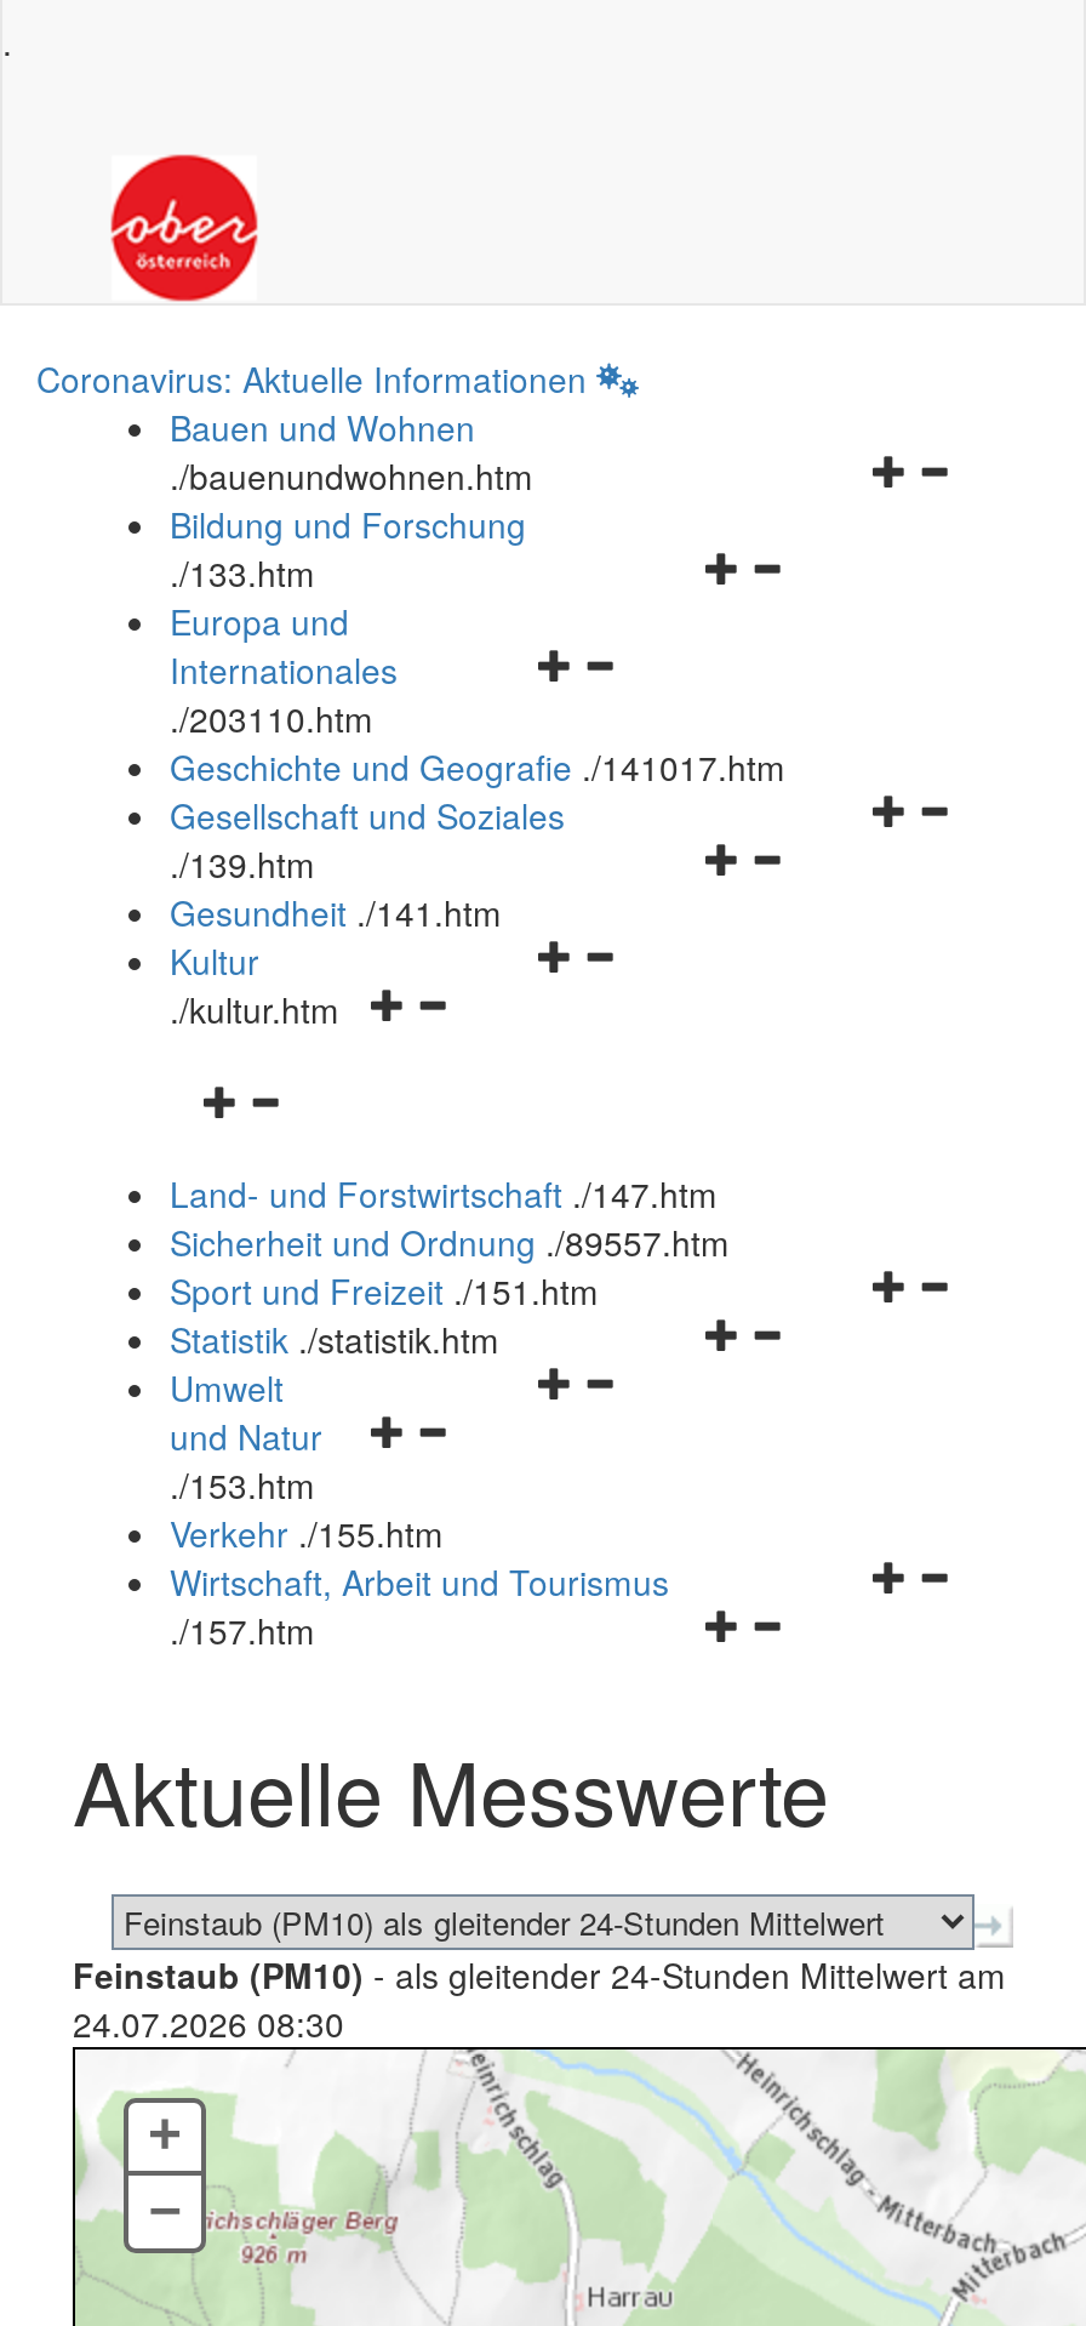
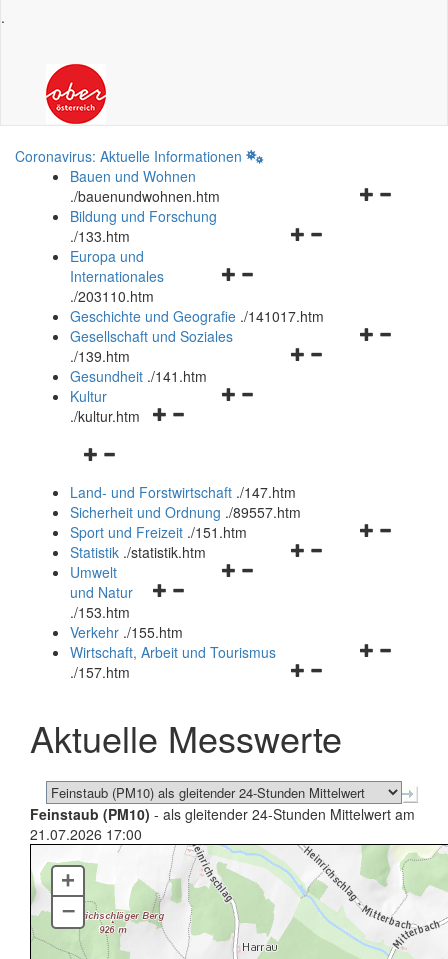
- 24.07.2026 08:30
+ 21.07.2026 17:00
